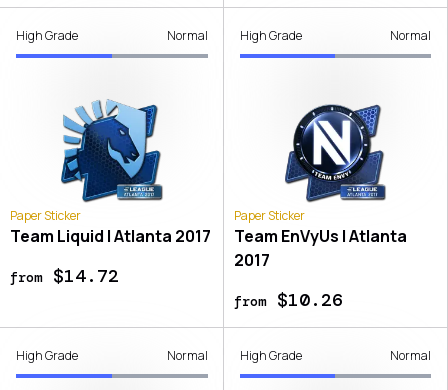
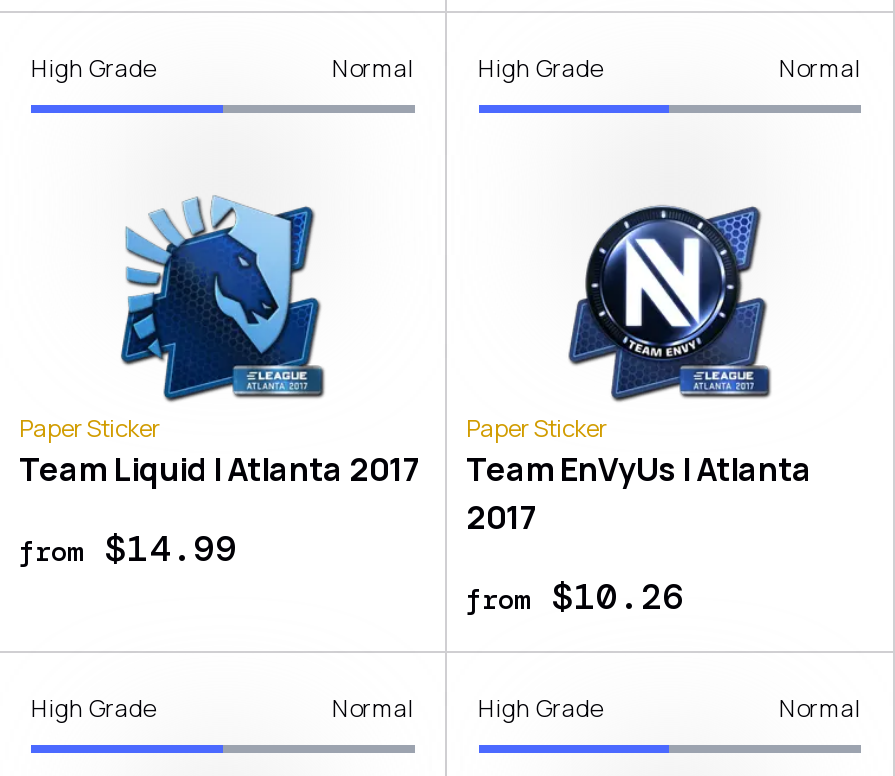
- from $14.72
+ from $14.99
